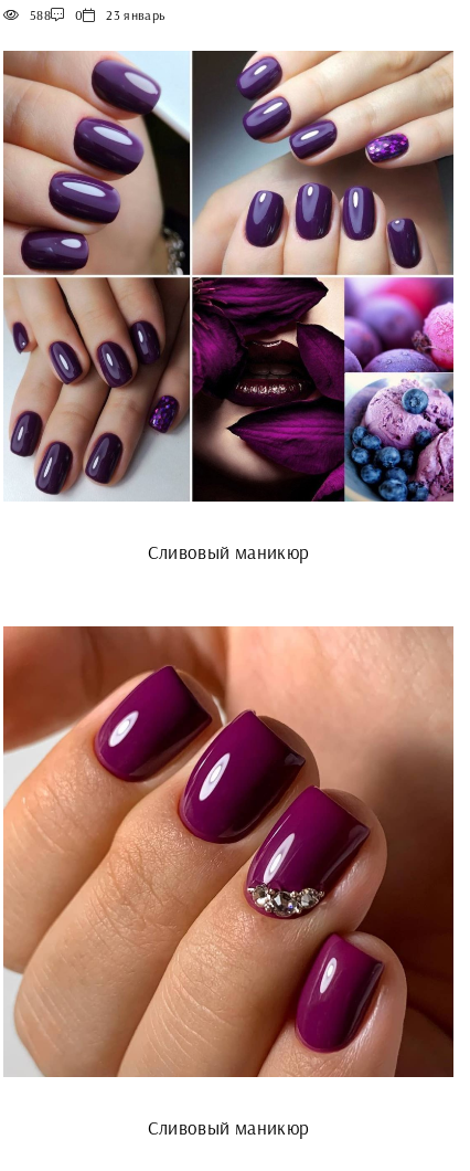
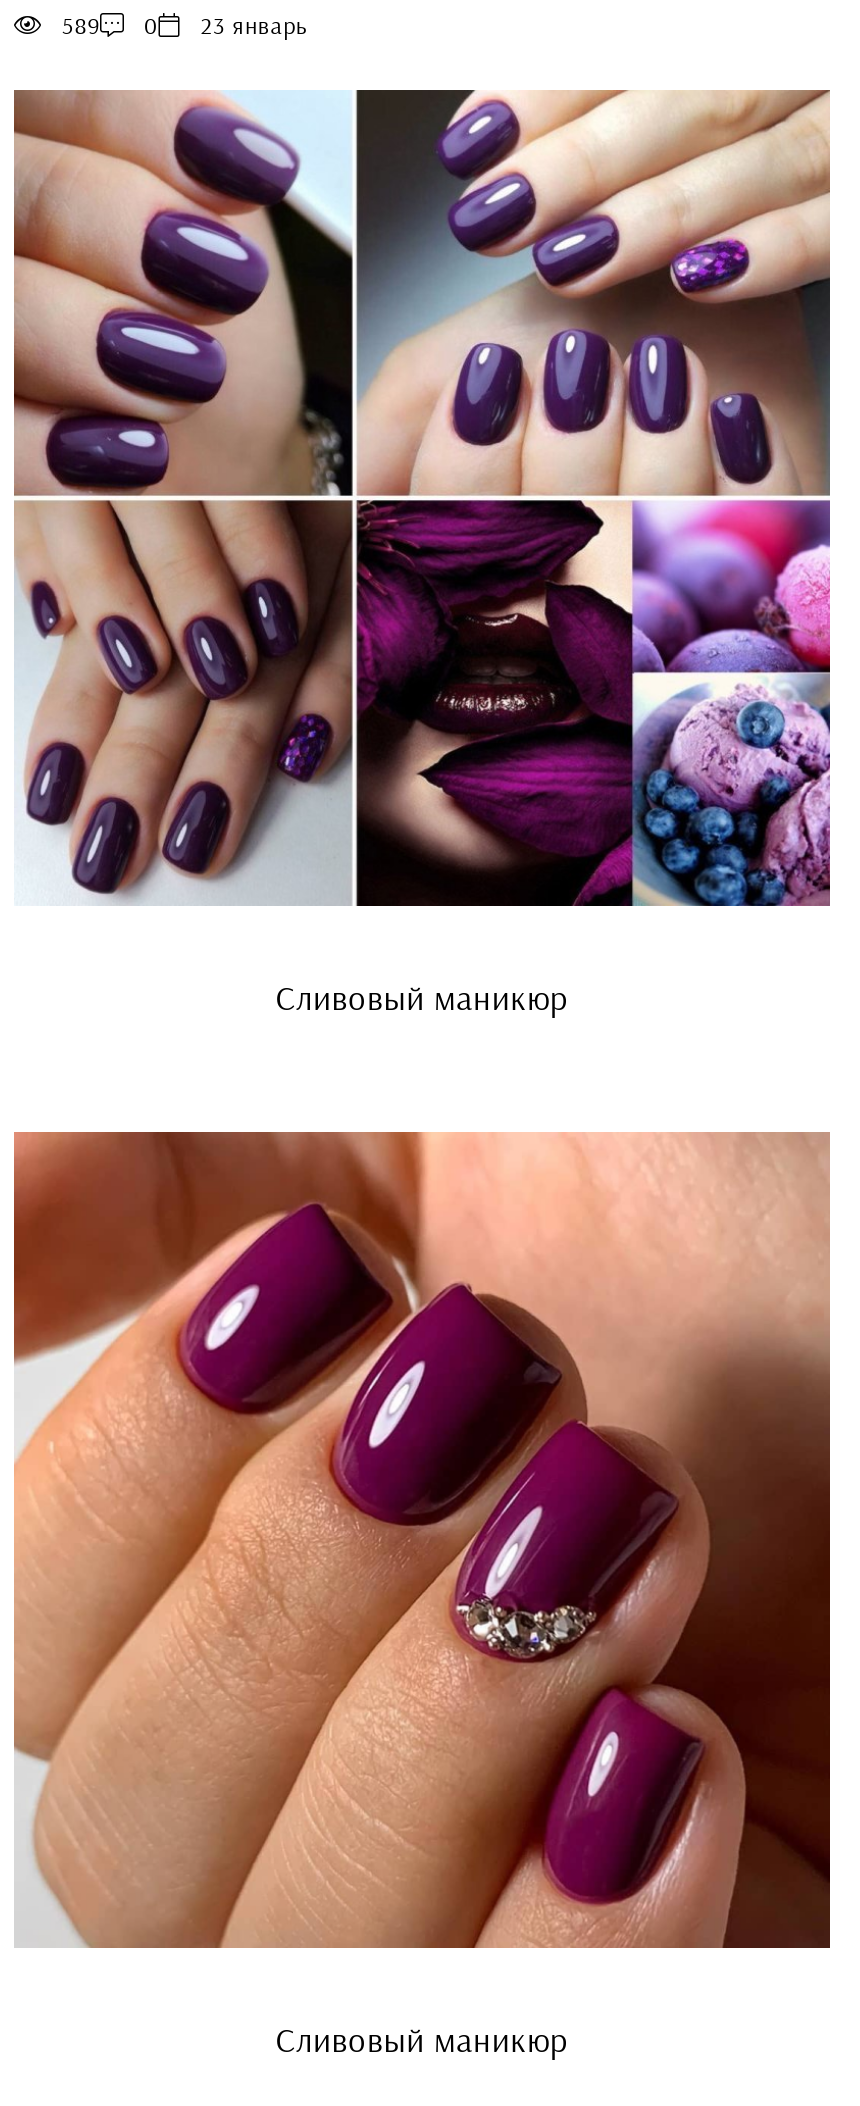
- 588 0 23 январь
+ 589 0 23 январь
